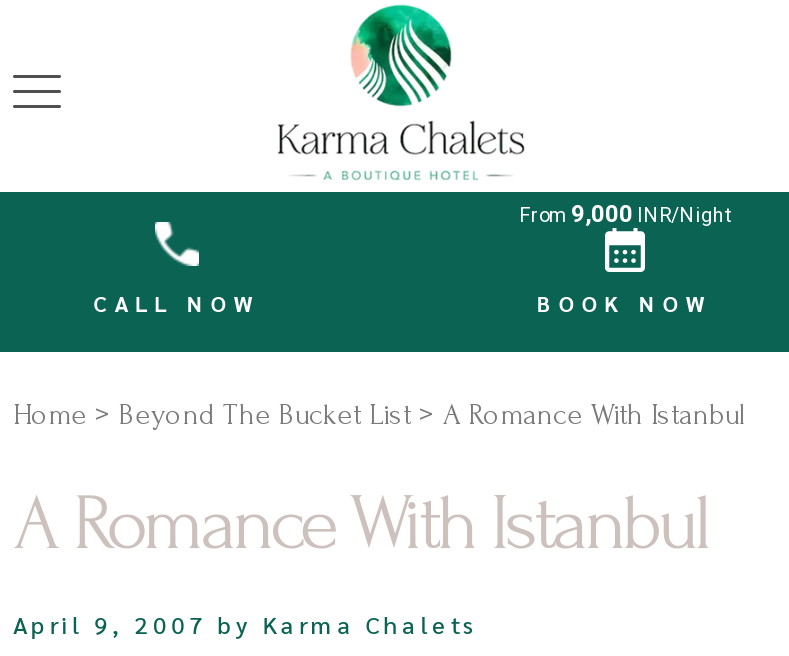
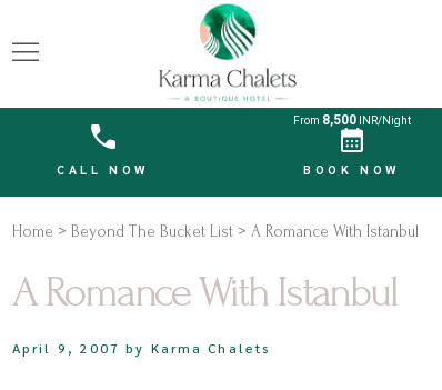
- From 9,000 INR/Night
+ From 8,500 INR/Night
